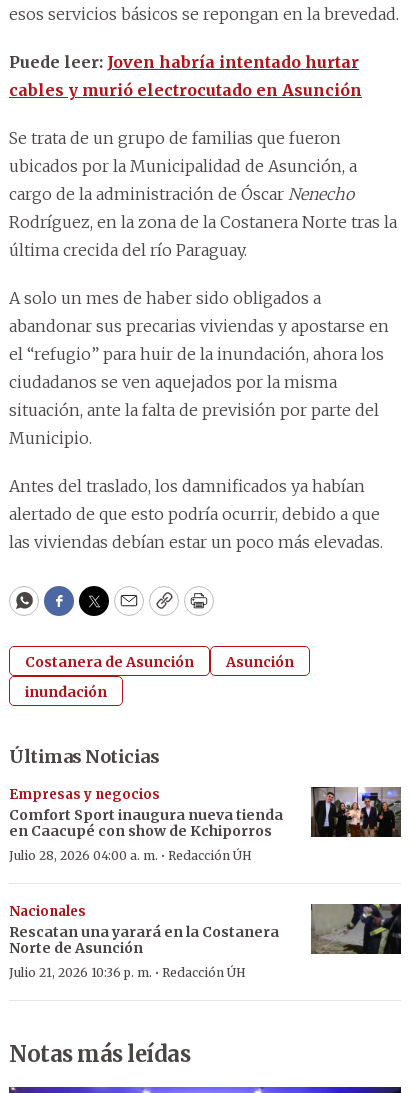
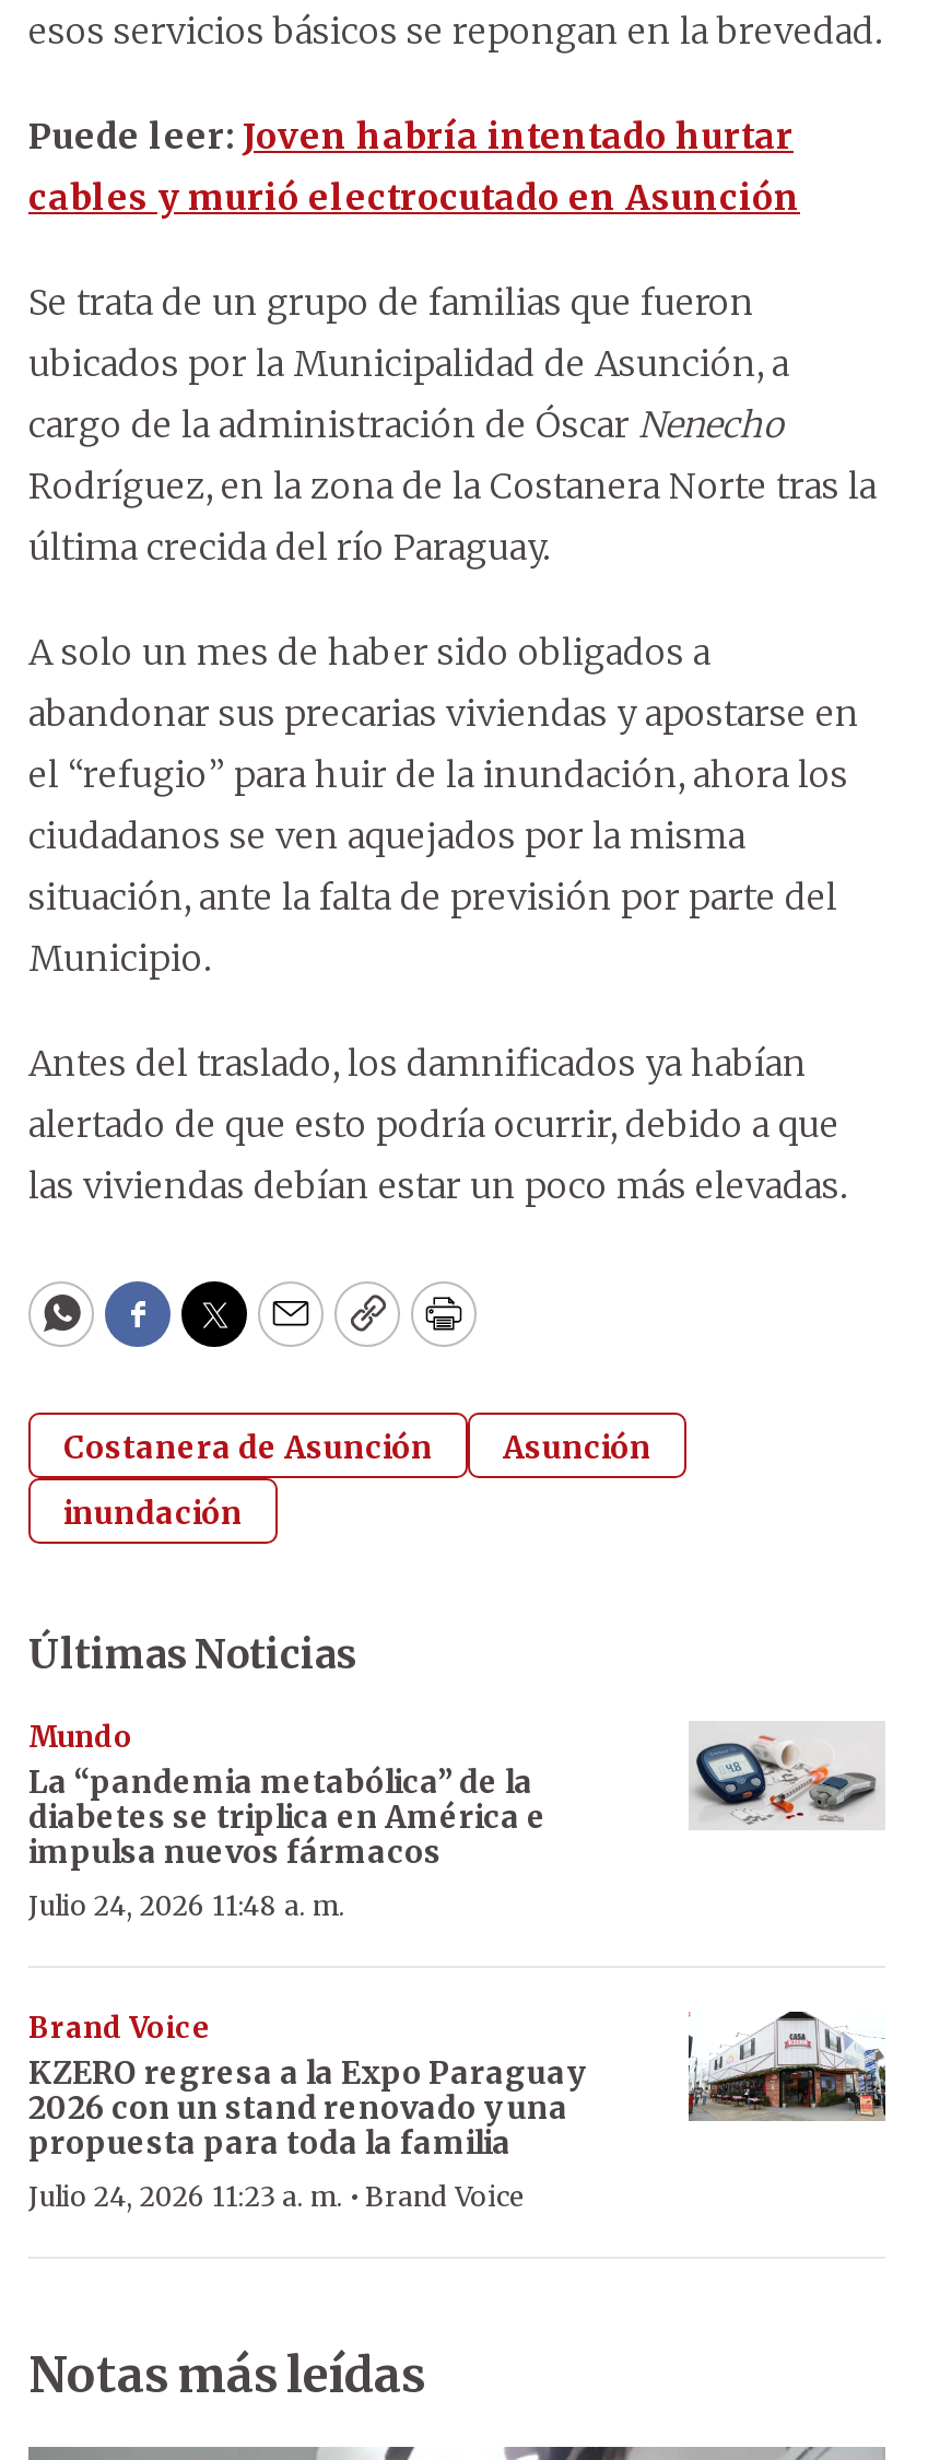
- Empresas y negocios
- Comfort Sport inaugura nueva tienda
- en Caacupé con show de Kchiporros
- Julio 28, 2026 04:00 a. m. · Redacción ÚH
+ Mundo
+ La “pandemia metabólica” de la
+ diabetes se triplica en América e
+ impulsa nuevos fármacos
+ Julio 24, 2026 11:48 a. m.

- [image]
+ [image]

- Nacionales
- Rescatan una yarará en la Costanera
- Norte de Asunción
- Julio 21, 2026 10:36 p. m. · Redacción ÚH
+ Brand Voice
+ KZERO regresa a la Expo Paraguay
+ 2026 con un stand renovado y una
+ propuesta para toda la familia
+ Julio 24, 2026 11:23 a. m. · Brand Voice

- [image]
+ [image]
